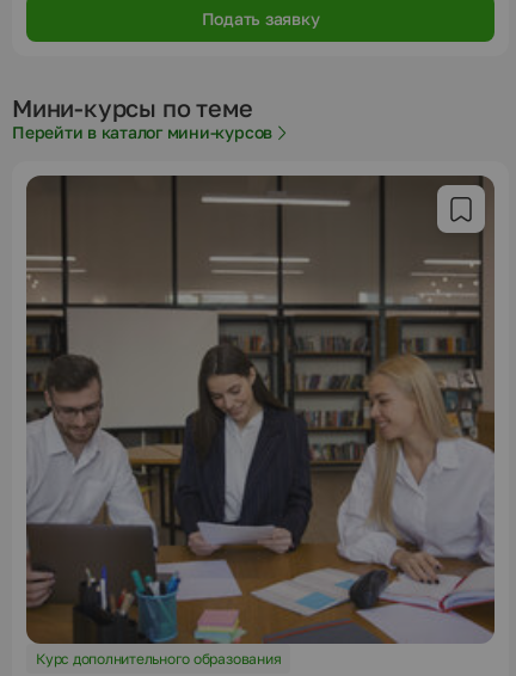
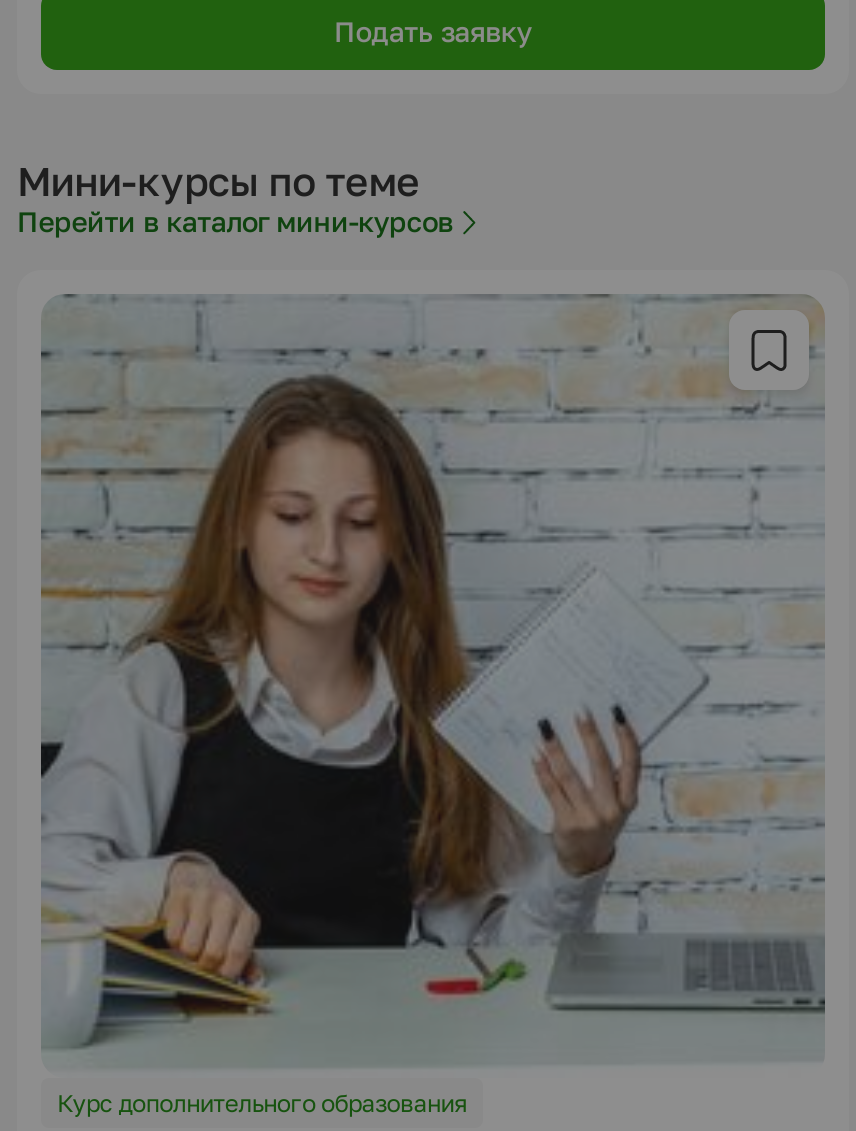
- [image]
+ [image]
